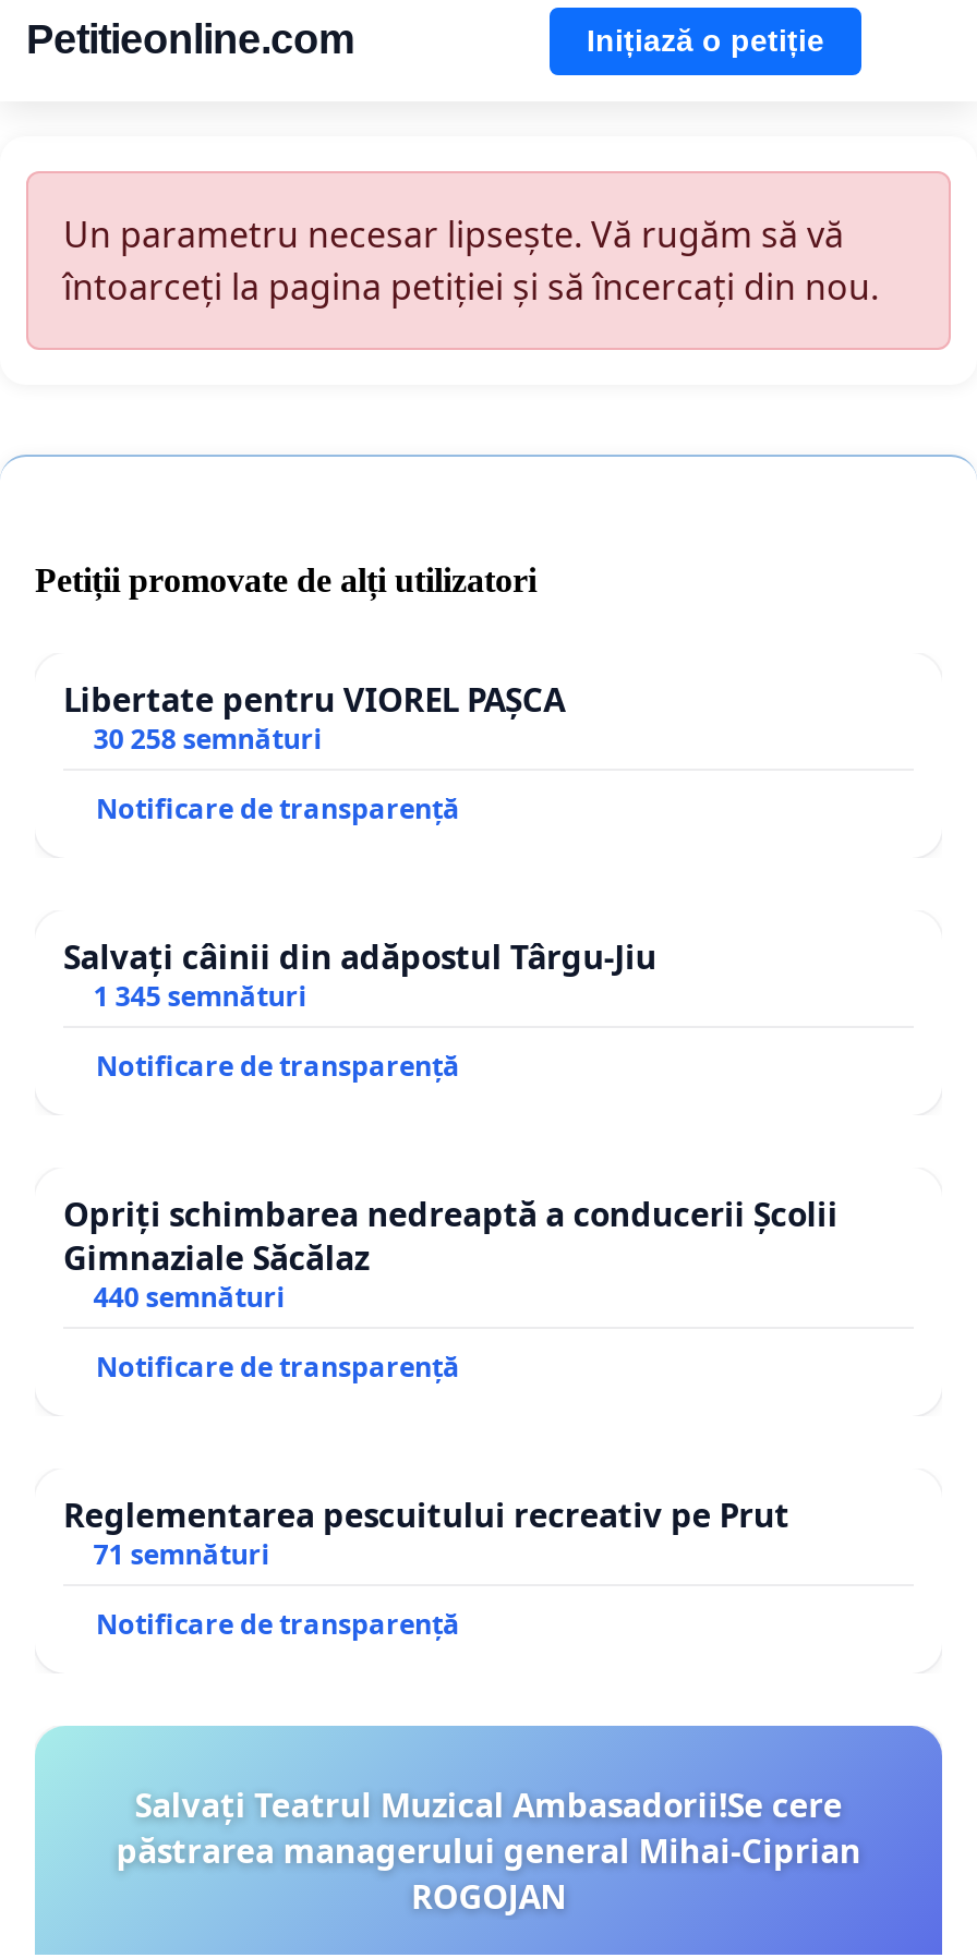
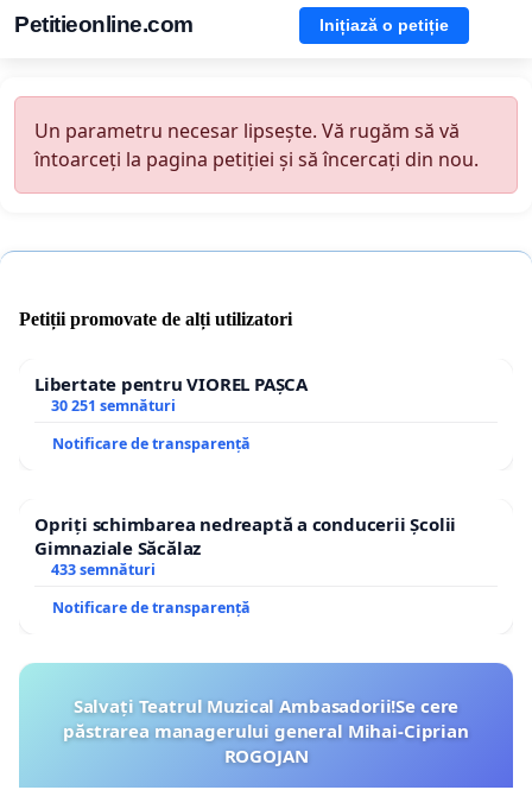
- 30 258 semnături
- Notificare de transparență
- Salvați câinii din adăpostul Târgu-Jiu
- 1 345 semnături
+ 30 251 semnături

- 440 semnături
- Notificare de transparență
- Reglementarea pescuitului recreativ pe Prut
- 71 semnături
+ 433 semnături
